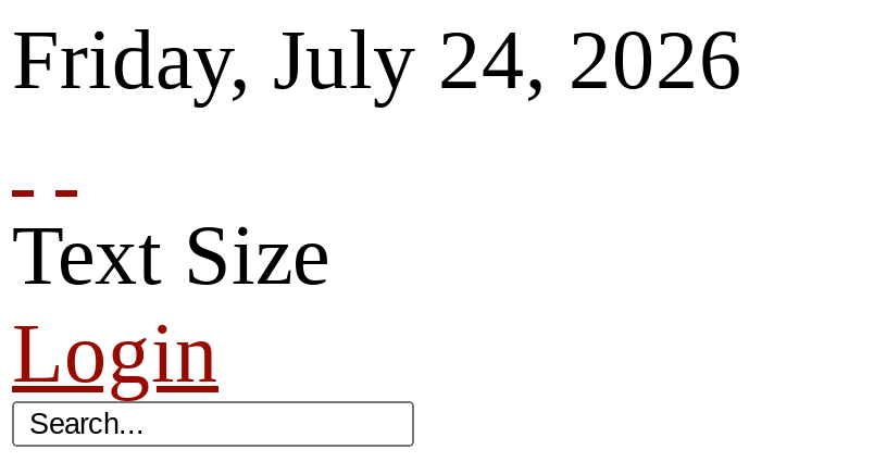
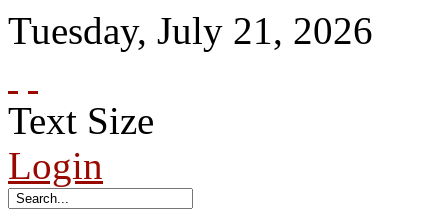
- Friday, July 24, 2026
+ Tuesday, July 21, 2026
